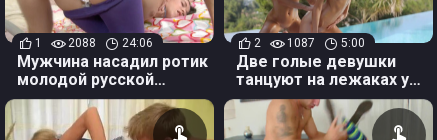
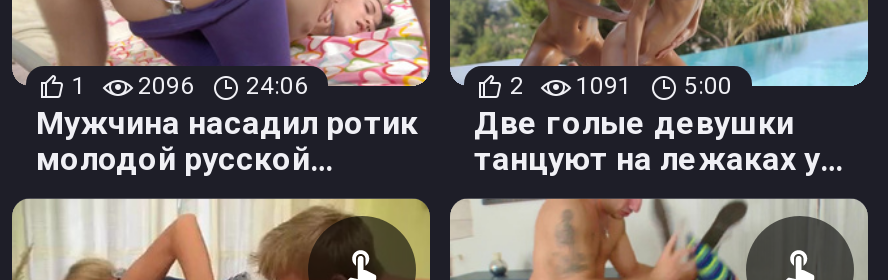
- 1 2088 24:06
+ 1 2096 24:06

- 2 1087 5:00
+ 2 1091 5:00
